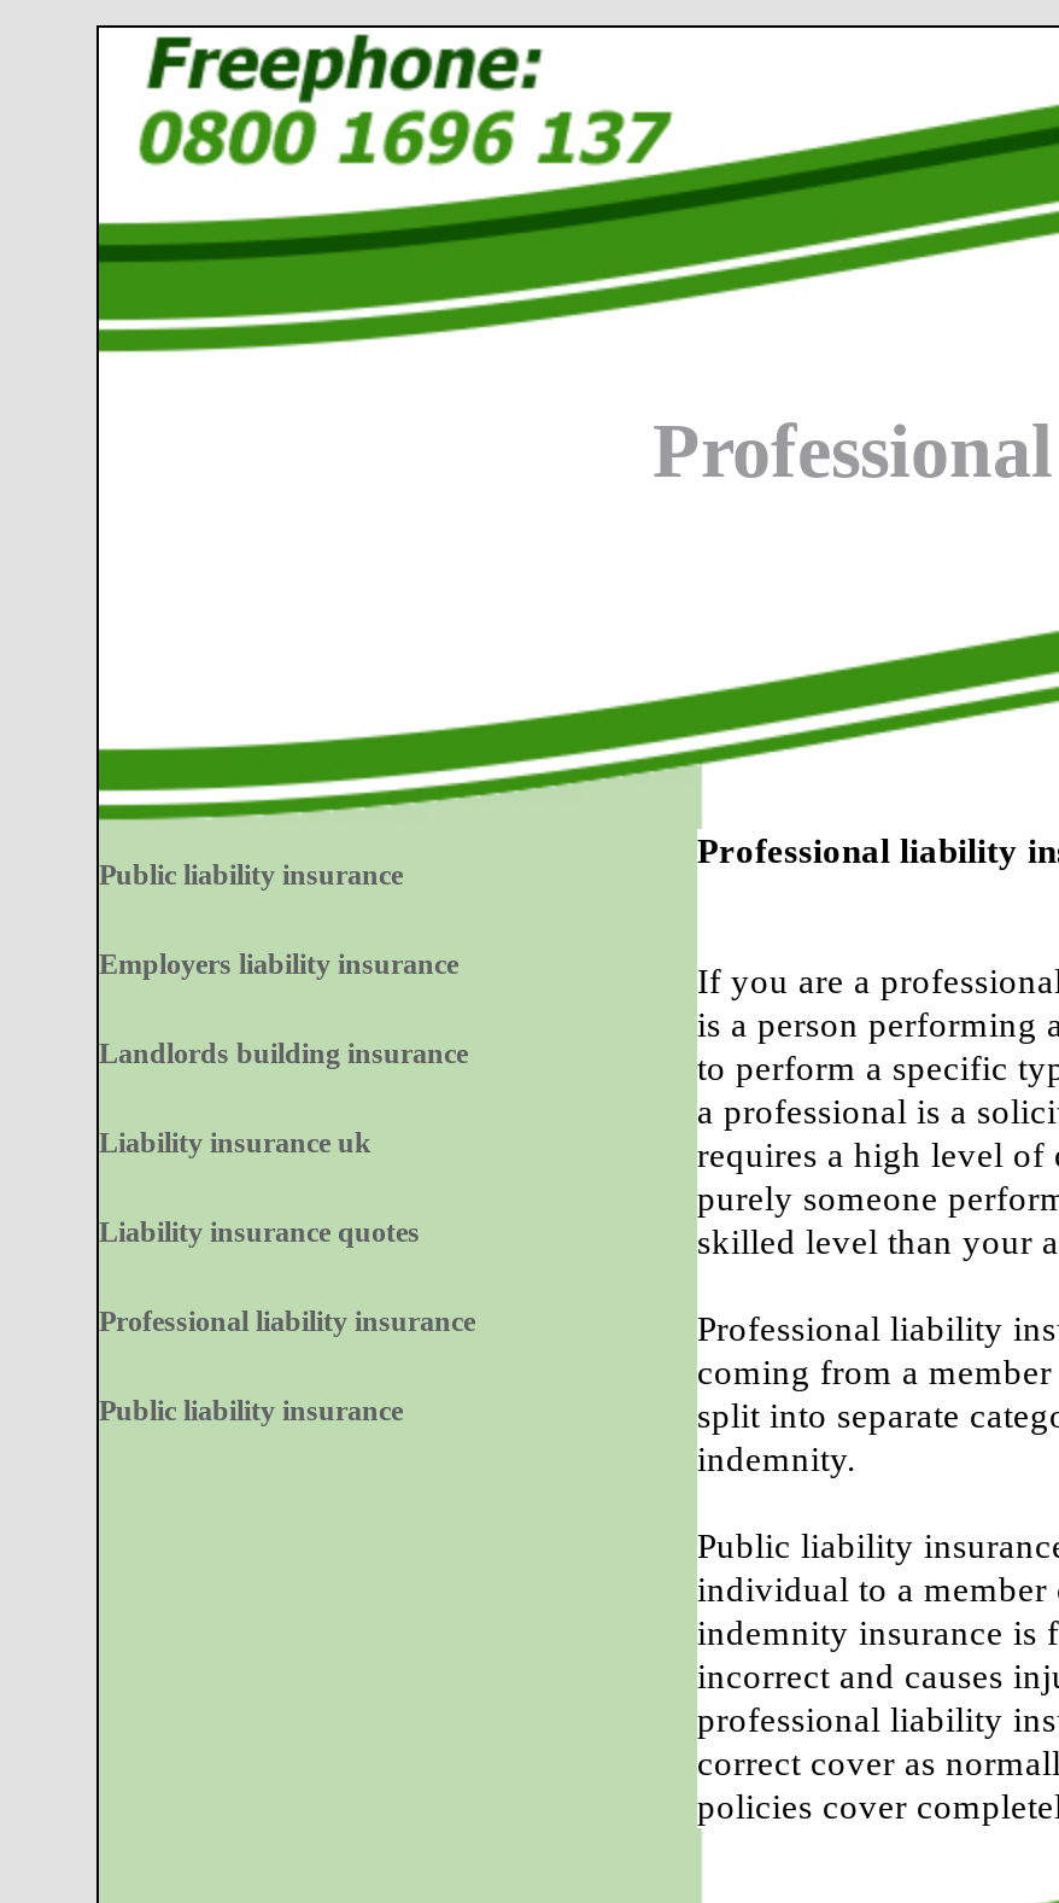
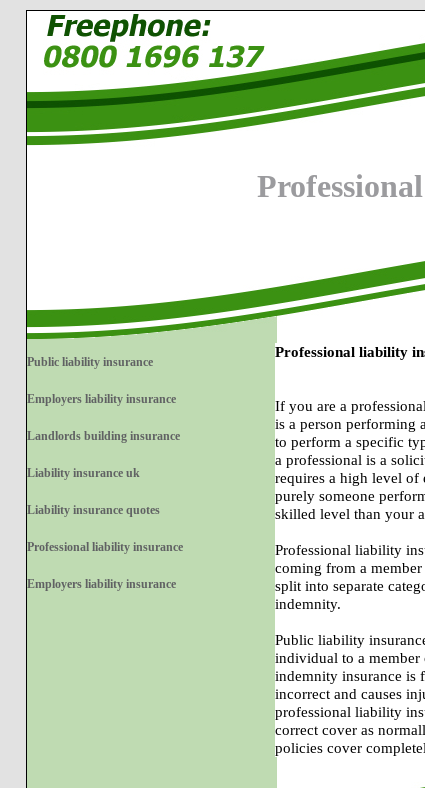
- Public liability insurance
+ Employers liability insurance
